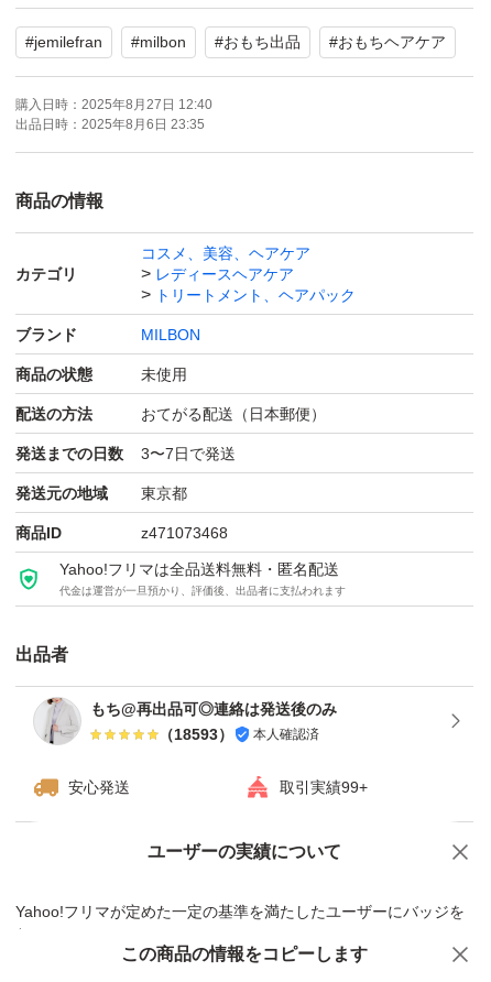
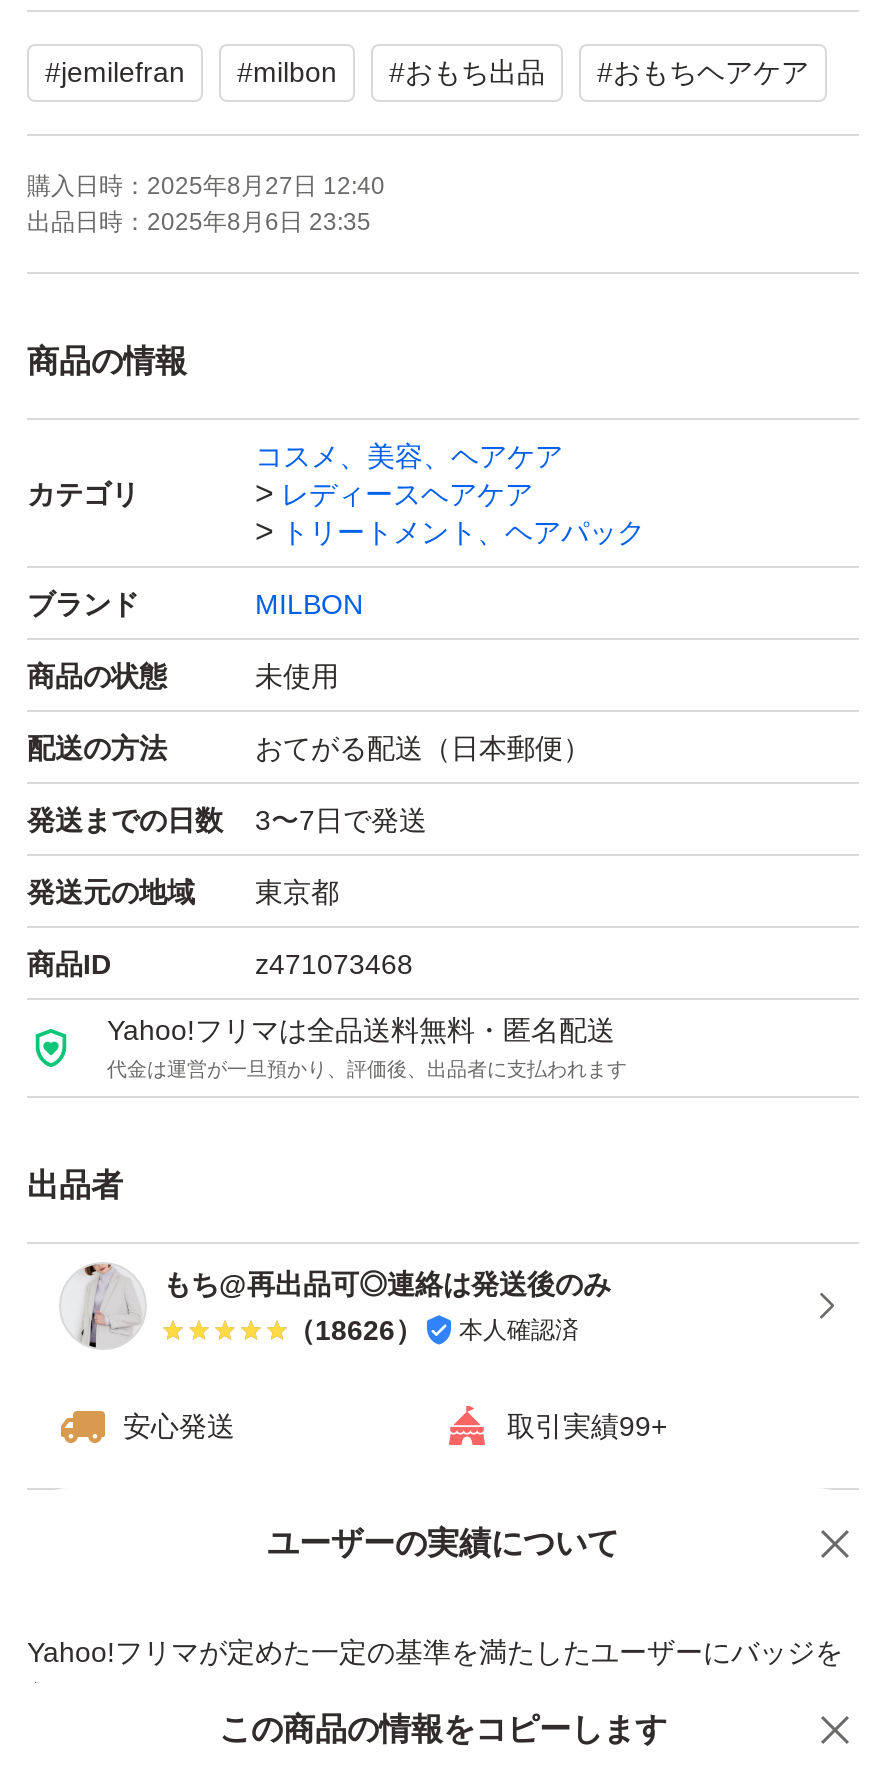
- （18593） 本人確認済
+ （18626） 本人確認済
